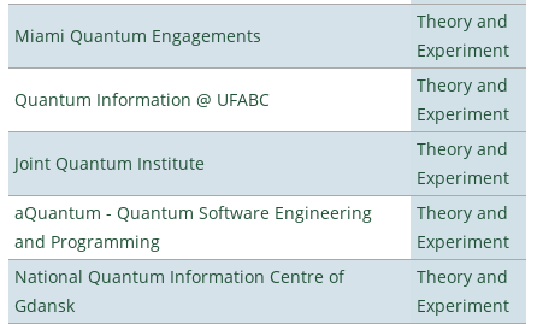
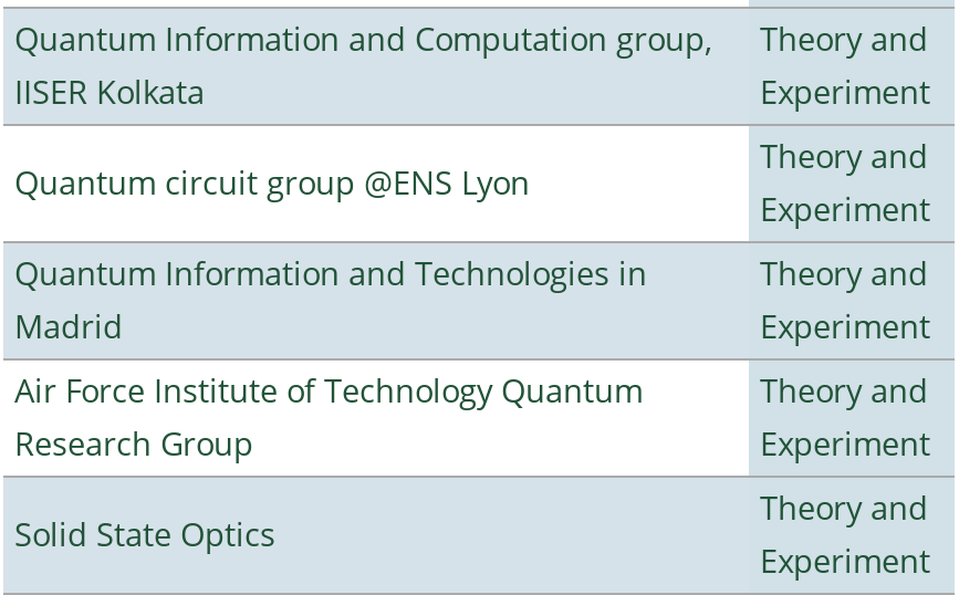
- Miami Quantum Engagements
+ Quantum Information and Computation group,
+ IISER Kolkata

- Quantum Information @ UFABC
+ Quantum circuit group @ENS Lyon

- Joint Quantum Institute
+ Quantum Information and Technologies in
+ Madrid

- aQuantum - Quantum Software Engineering
- and Programming
+ Air Force Institute of Technology Quantum
+ Research Group

- National Quantum Information Centre of
- Gdansk
+ Solid State Optics
